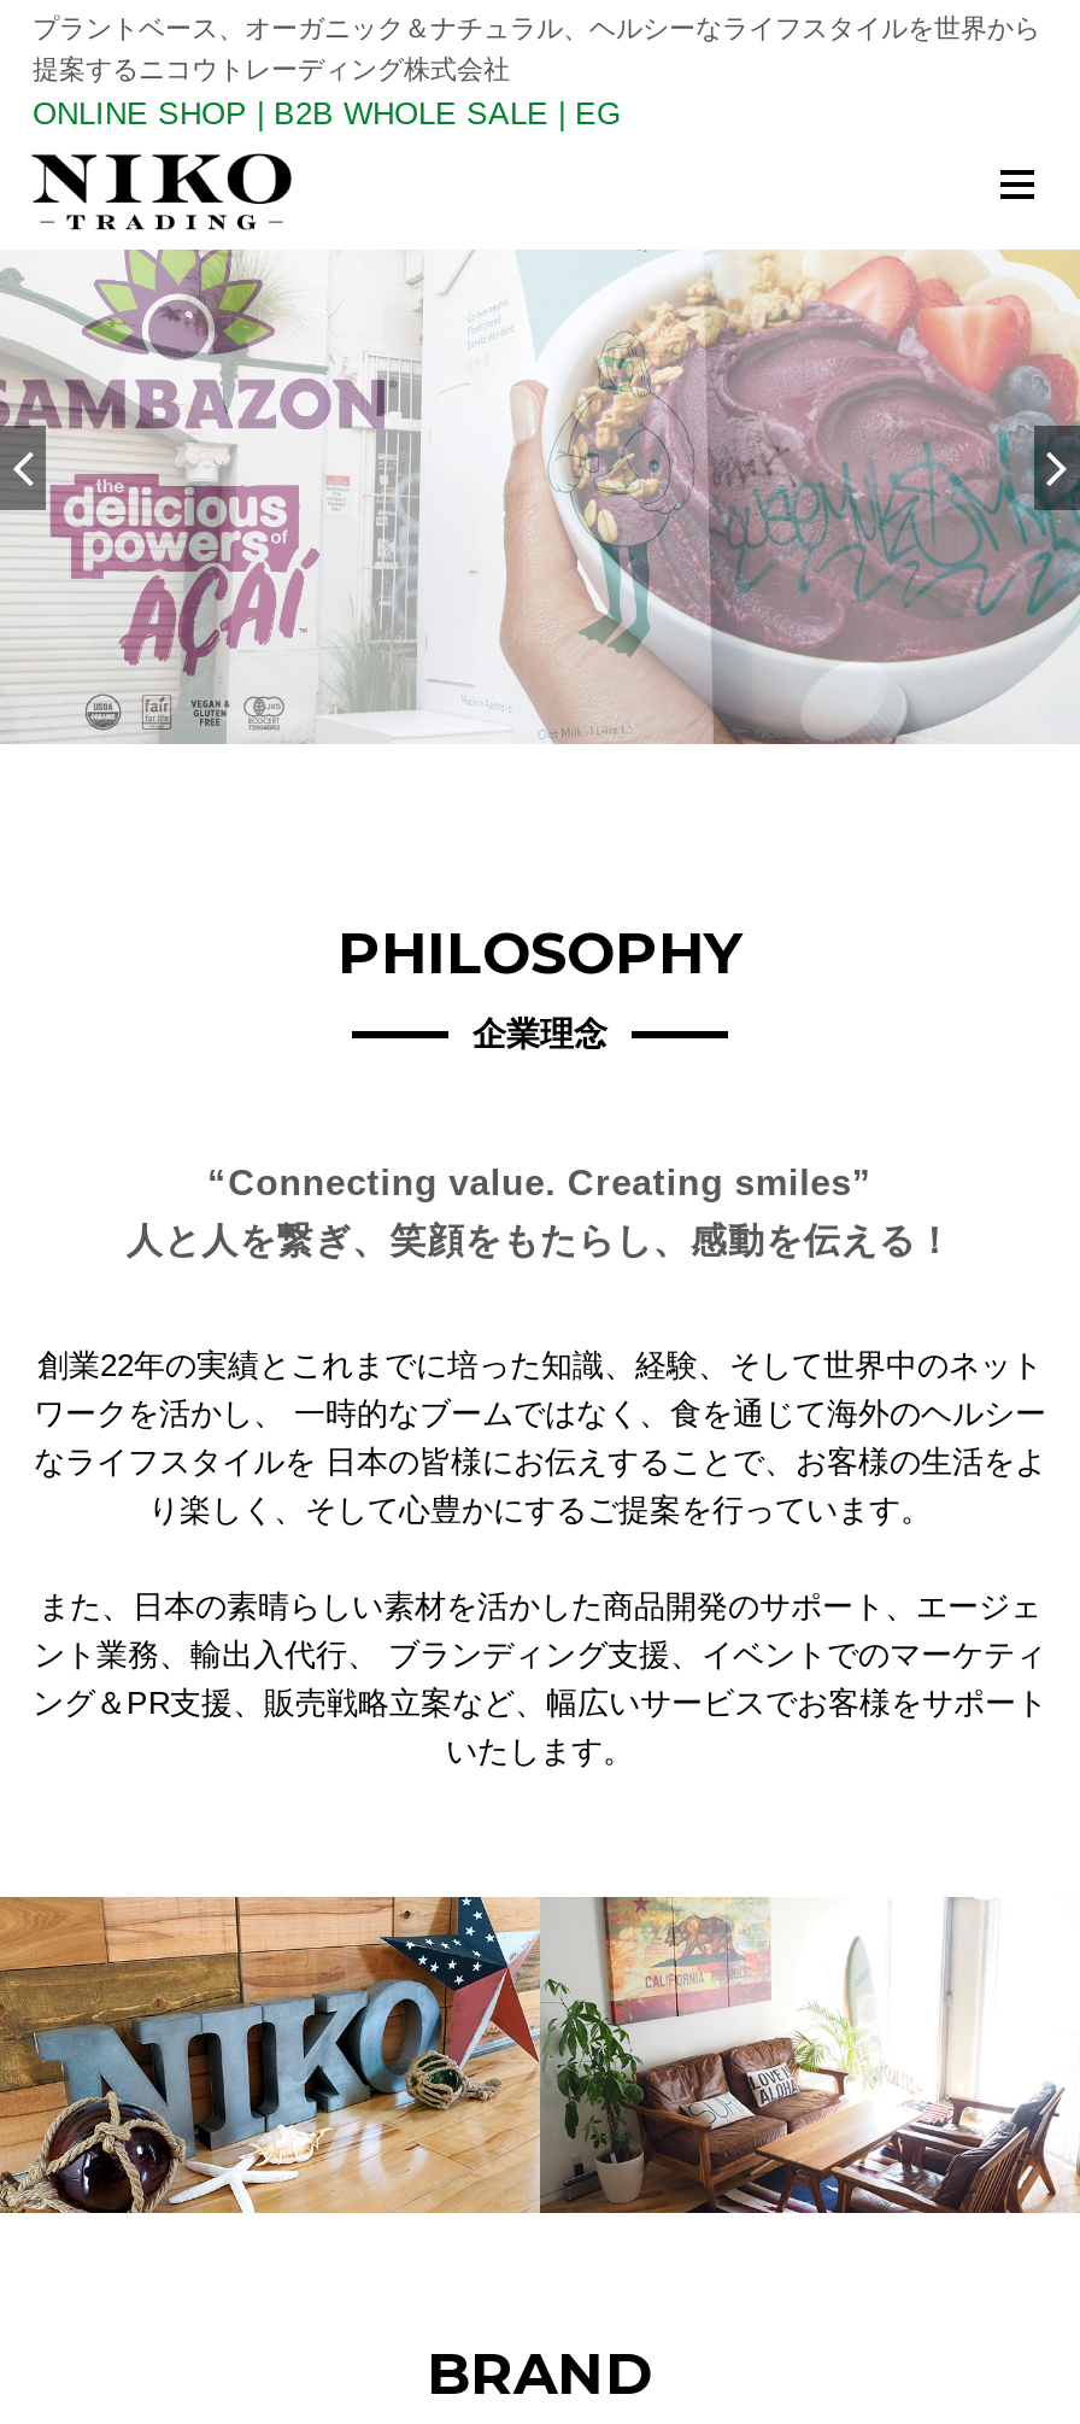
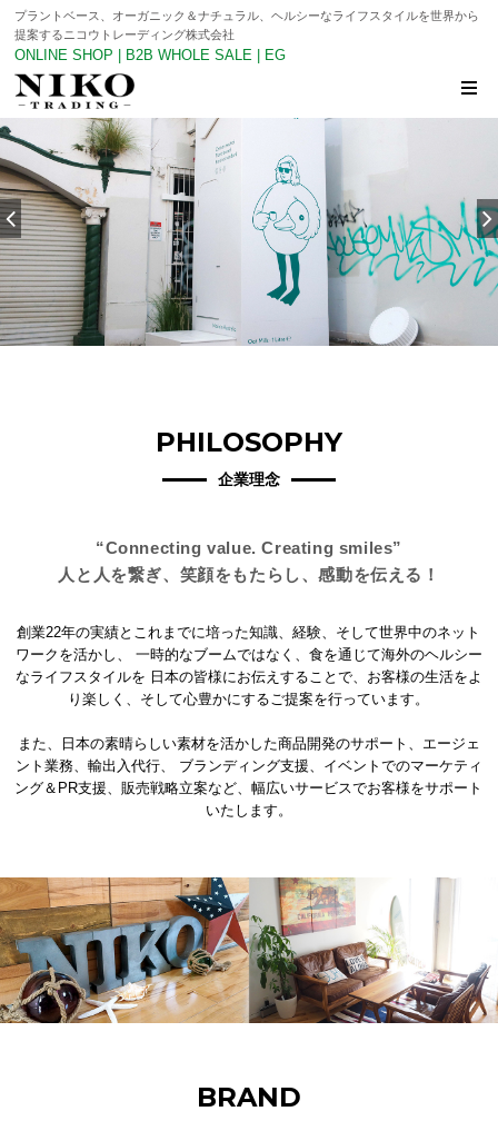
- [image]
+ [image]
